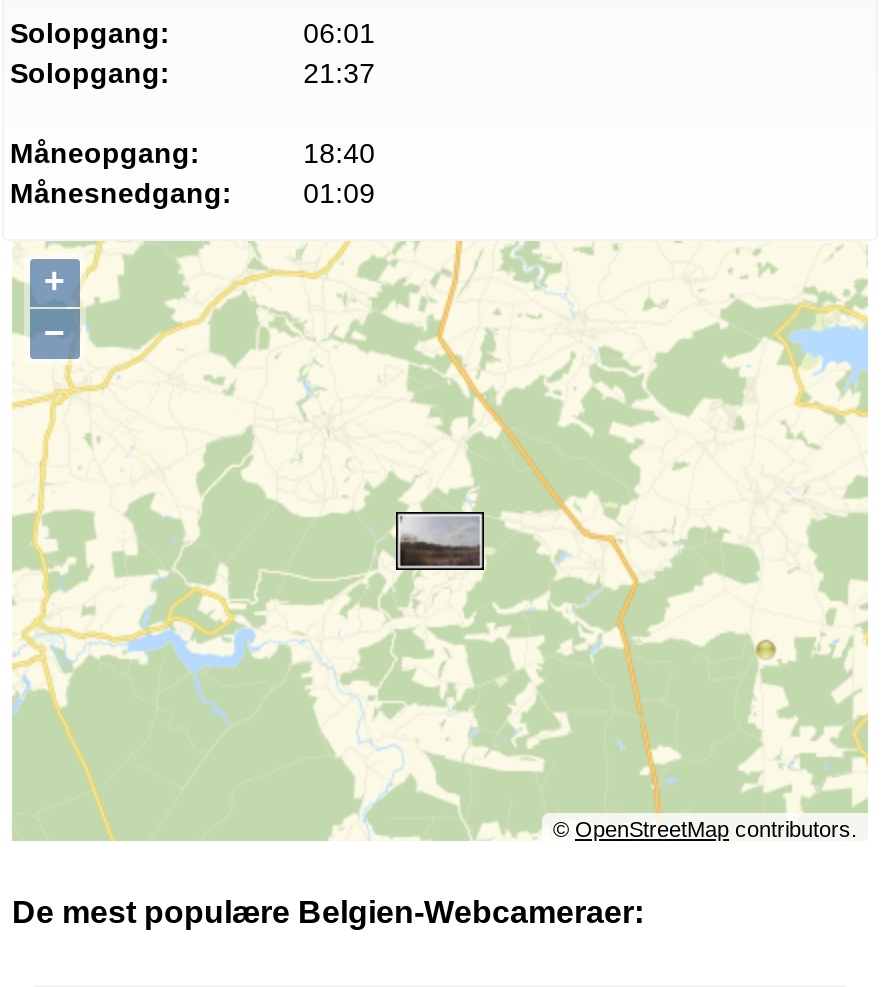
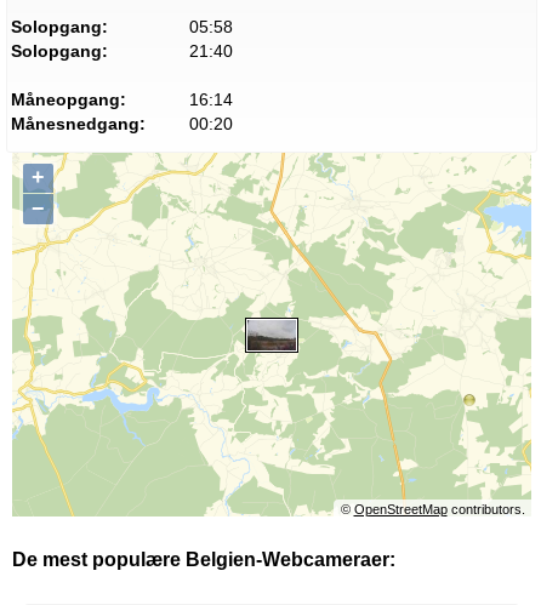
- 06:01
+ 05:58

- 21:37
+ 21:40

- 18:40
+ 16:14

- 01:09
+ 00:20
